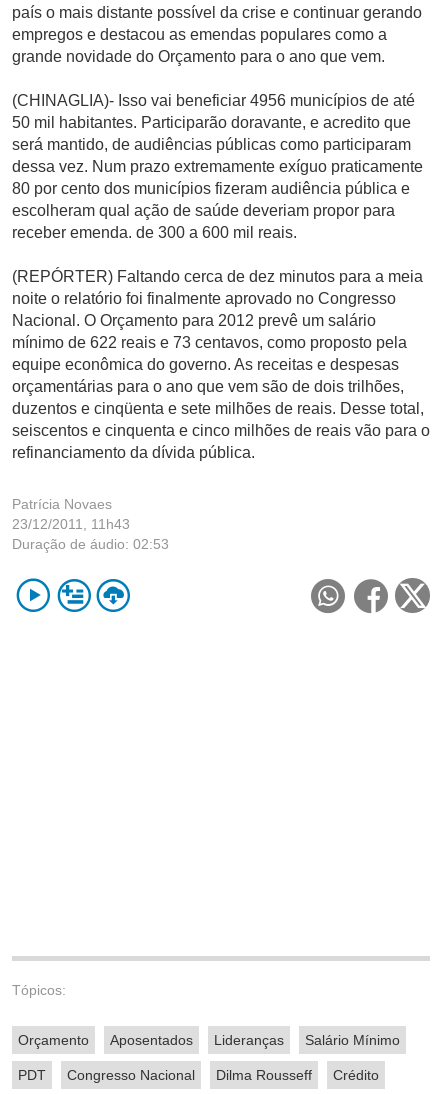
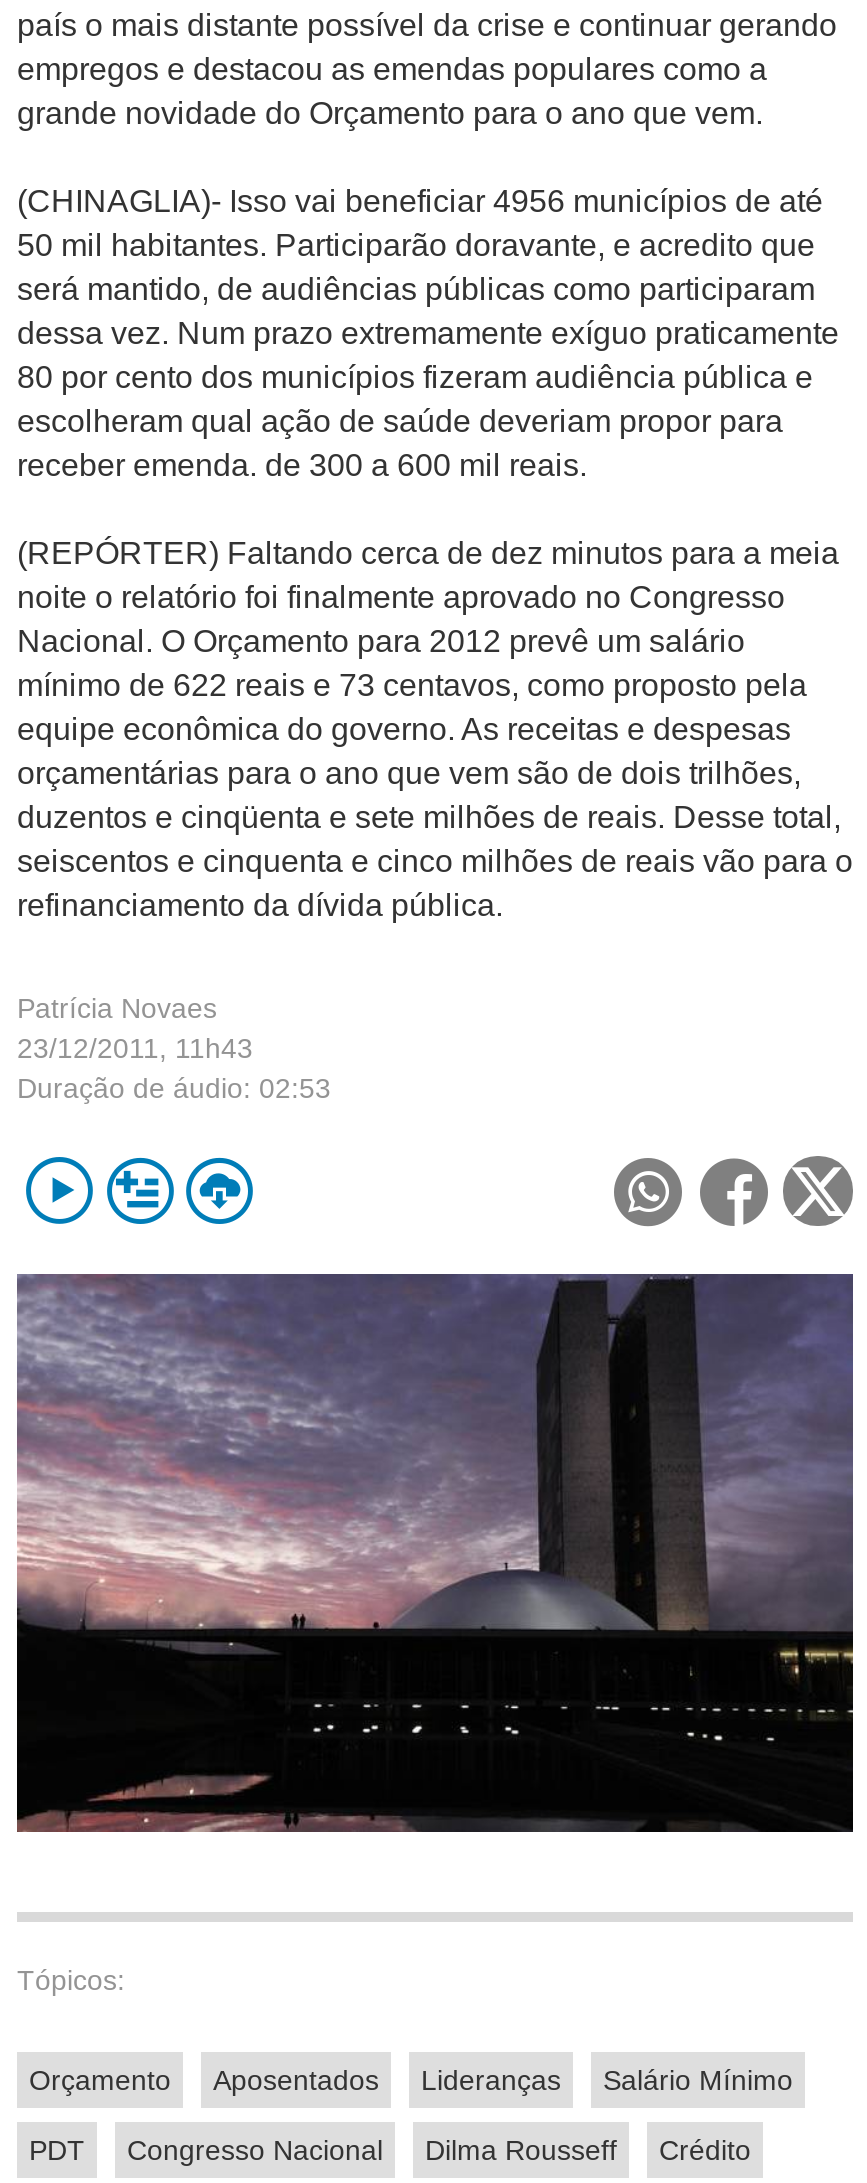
+ [image]
